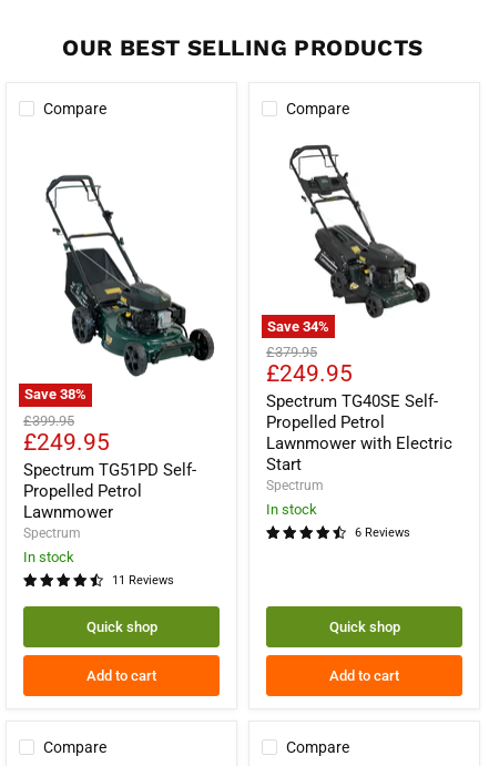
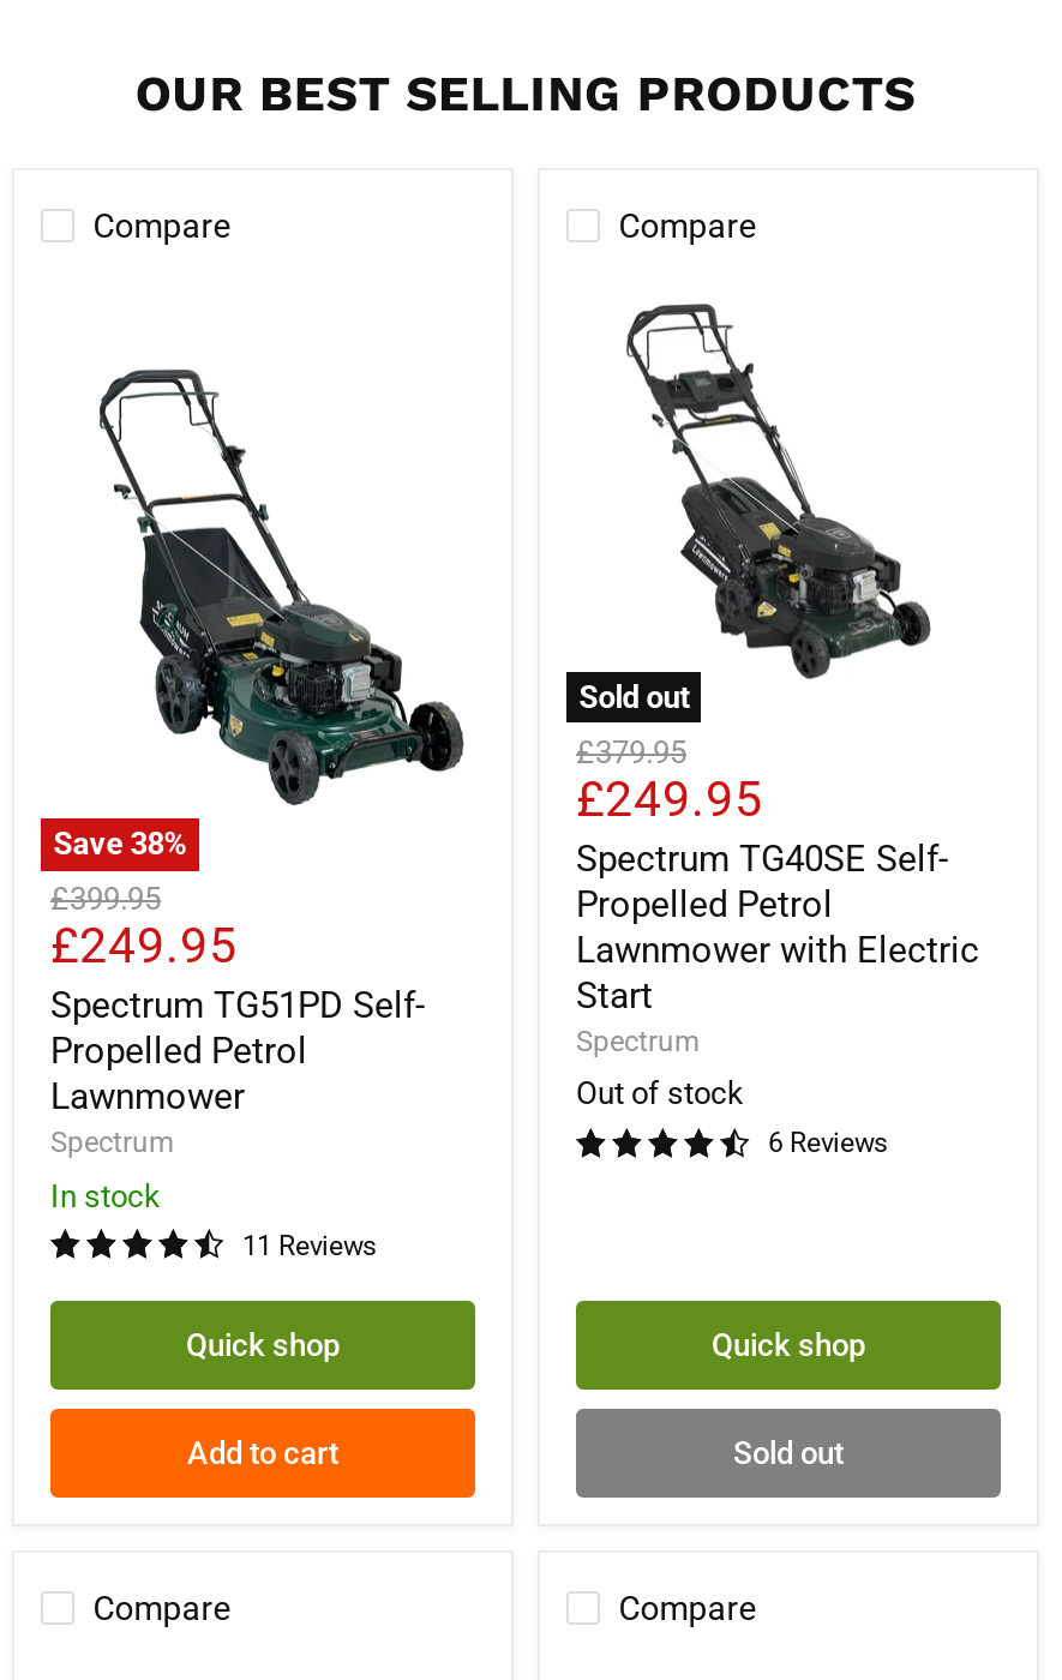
- Save 34%
+ Sold out

- In stock
+ Out of stock

- Add to cart
+ Sold out
